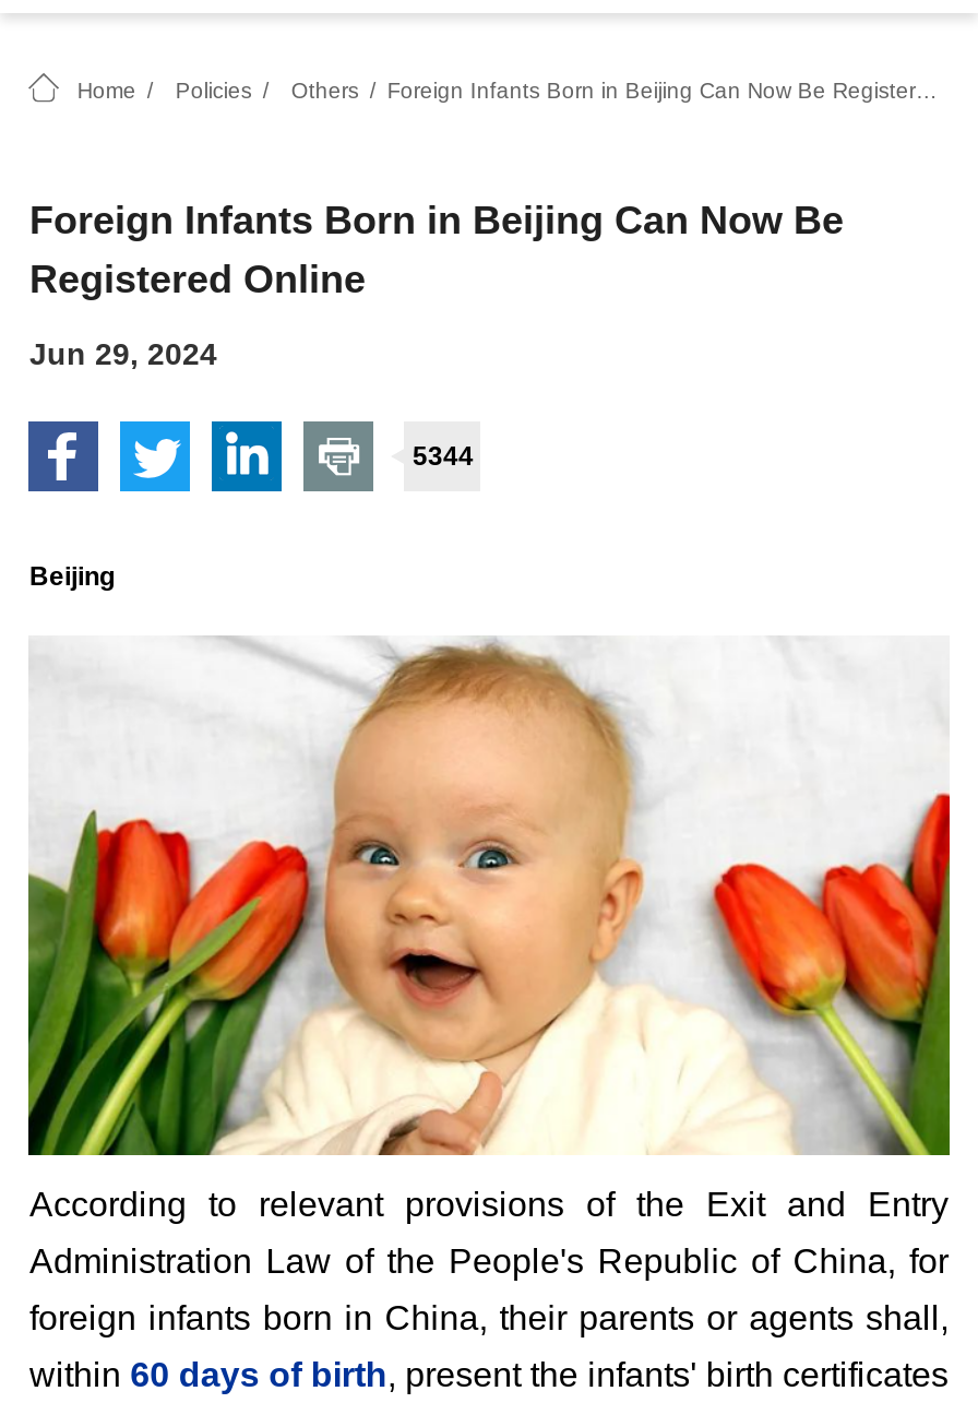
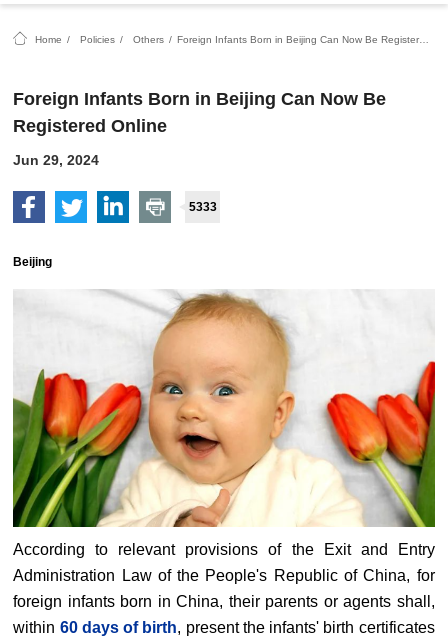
- 5344
+ 5333
